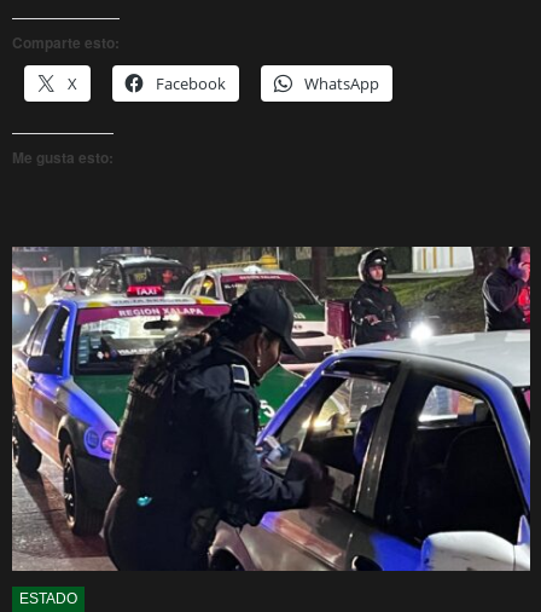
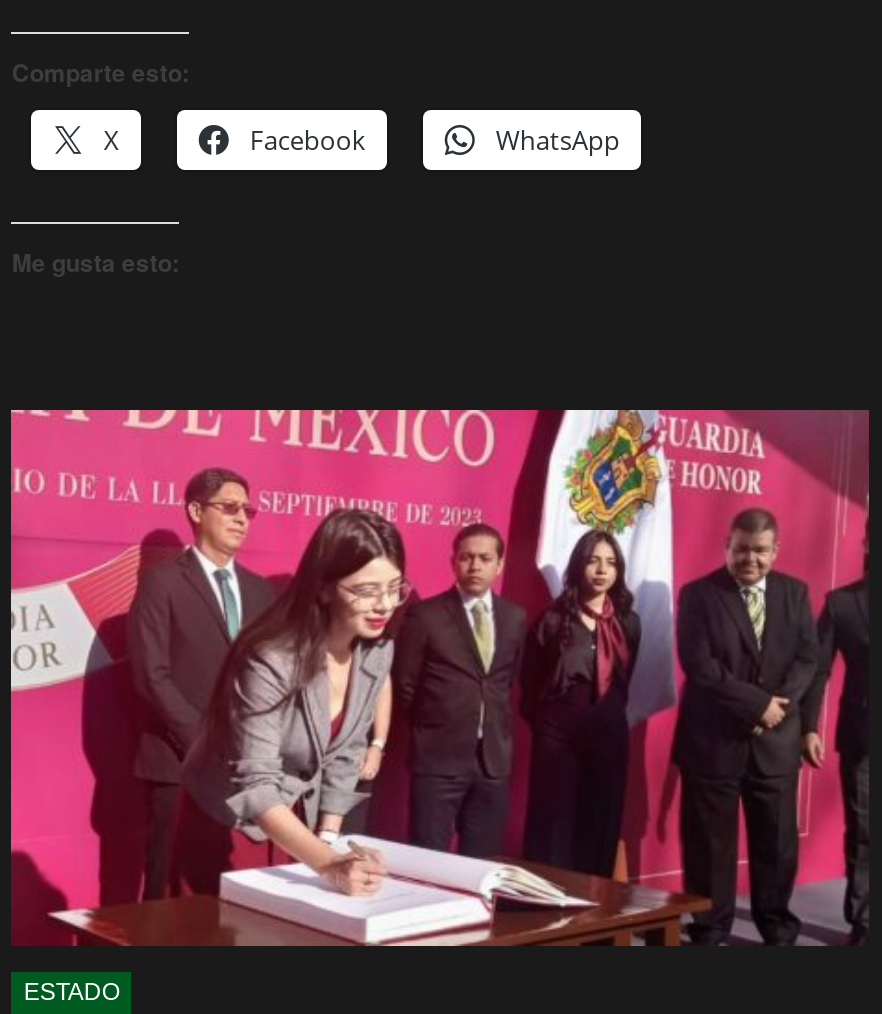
- [image]
+ [image]
